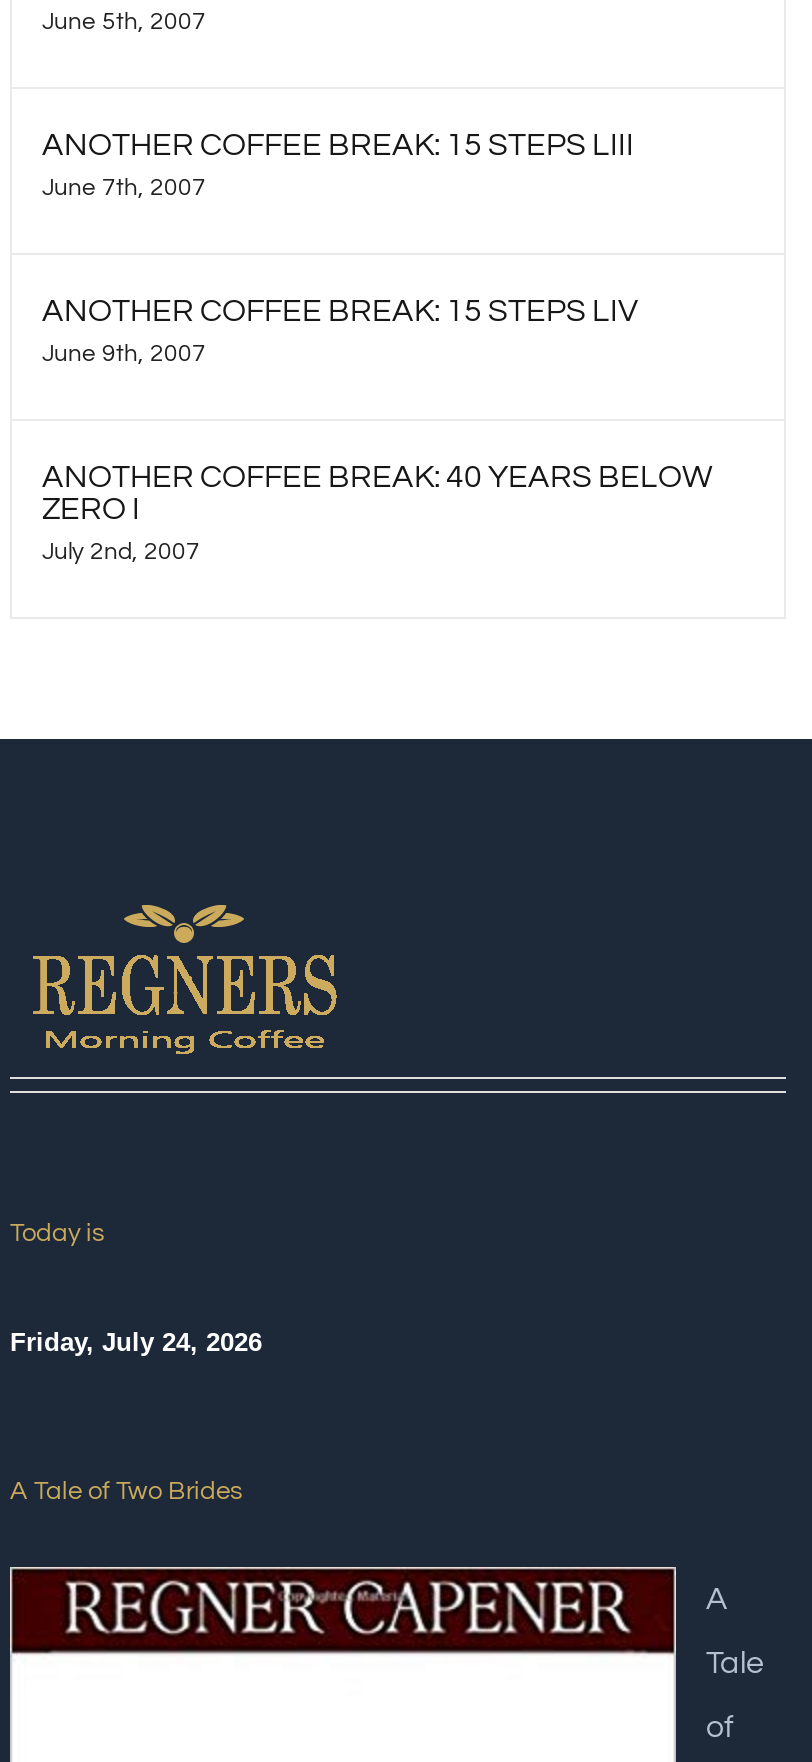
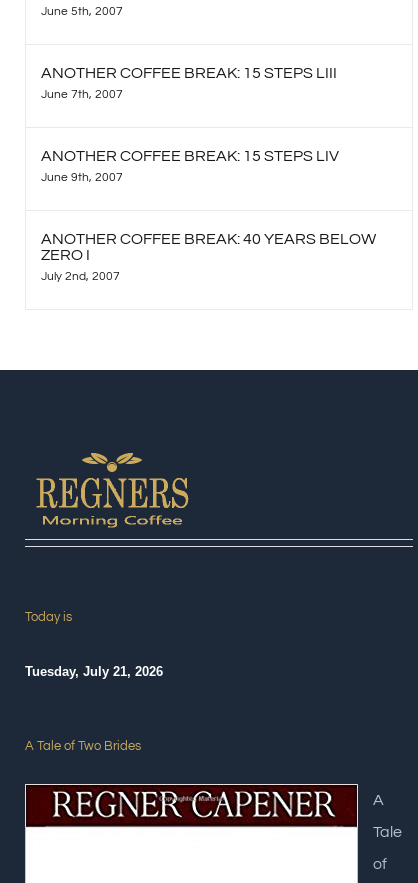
- Friday, July 24, 2026
+ Tuesday, July 21, 2026
